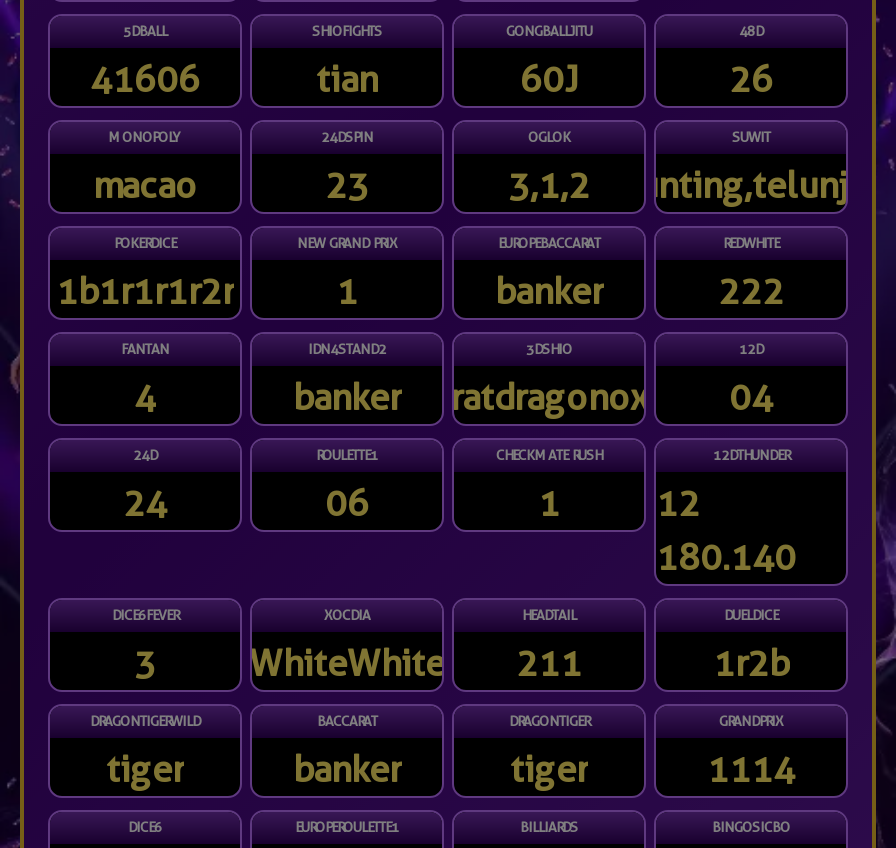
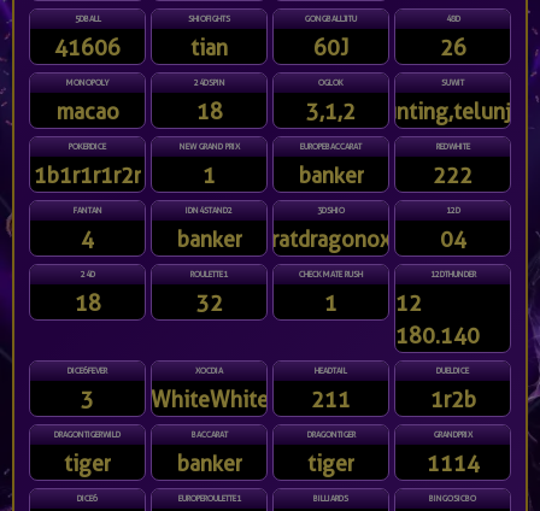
- 23
+ 18

- 24
+ 18

- 06
+ 32
